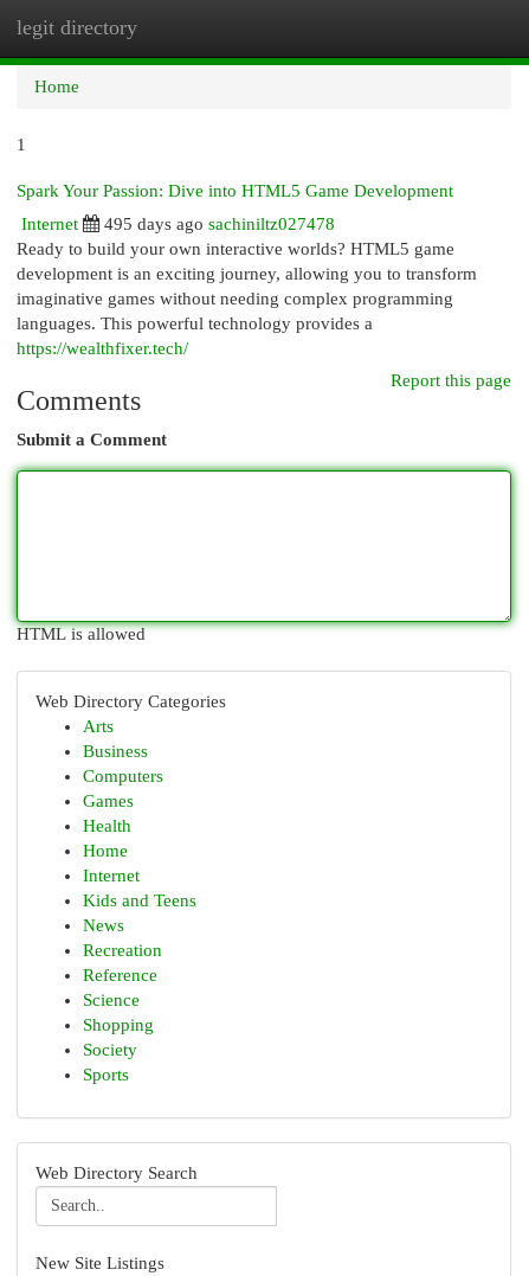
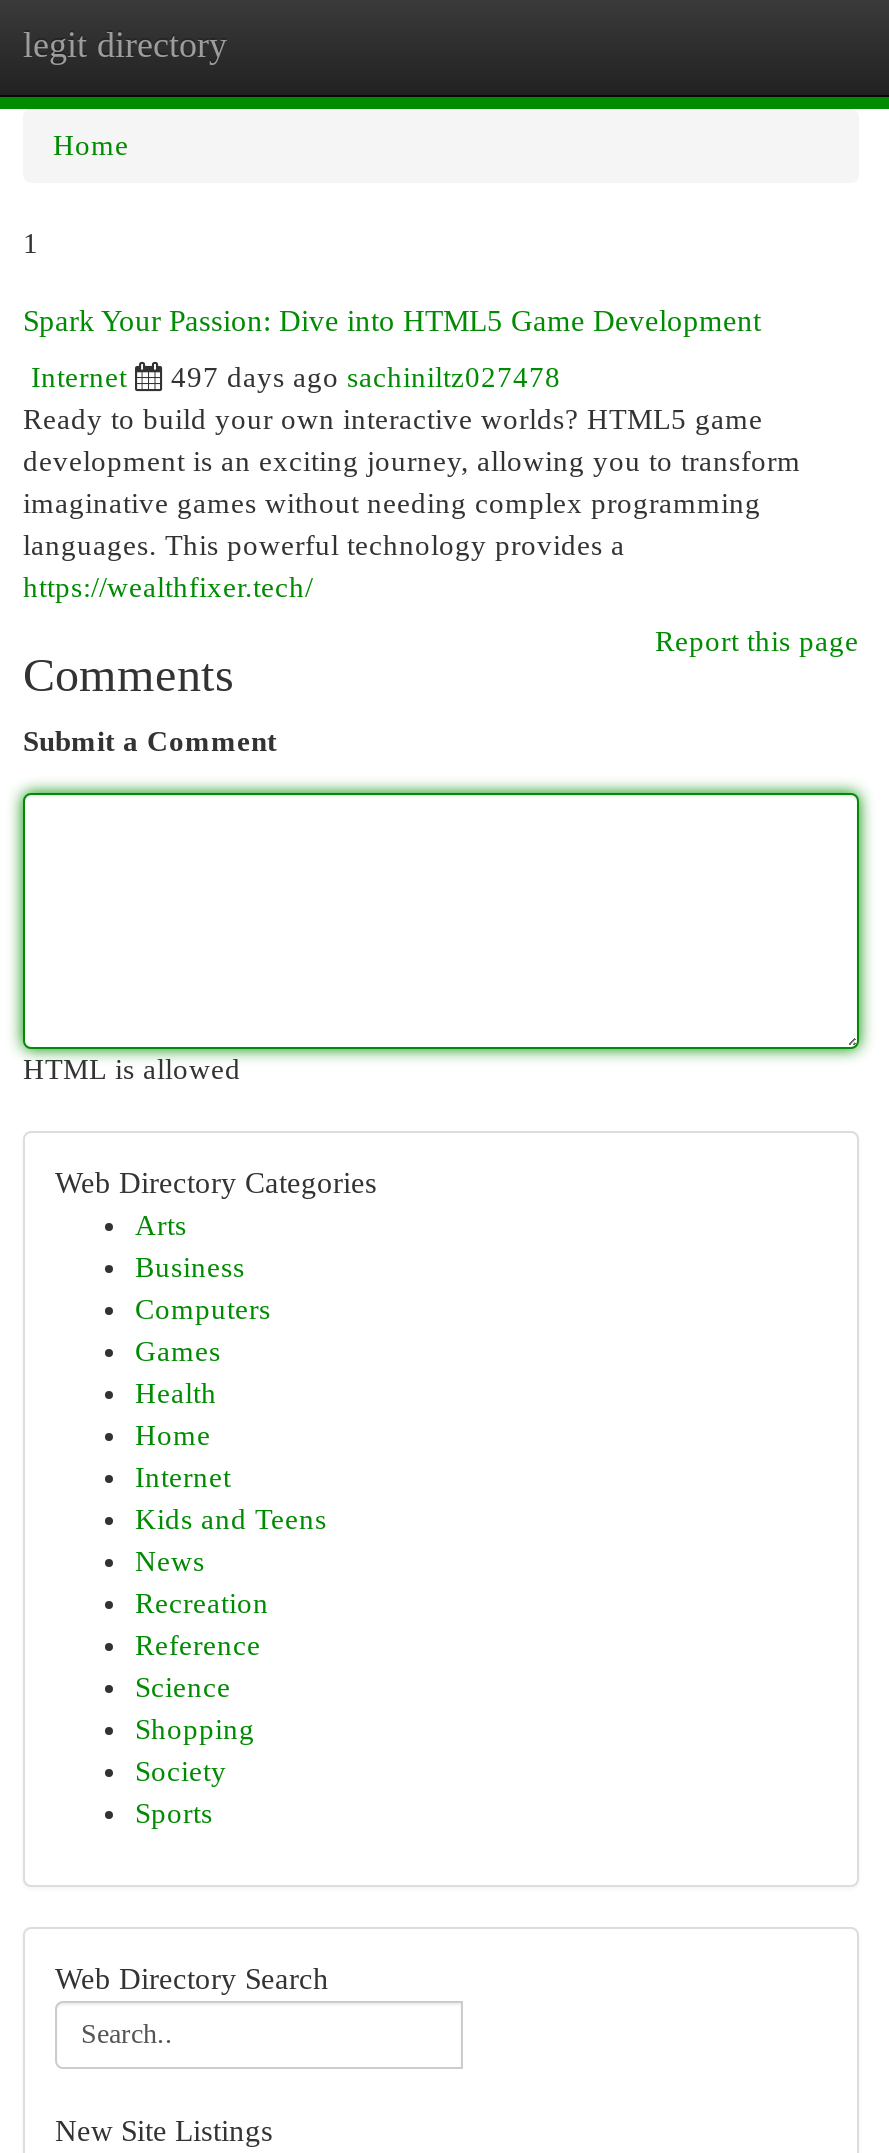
- 495 days ago sachiniltz027478
+ 497 days ago sachiniltz027478
